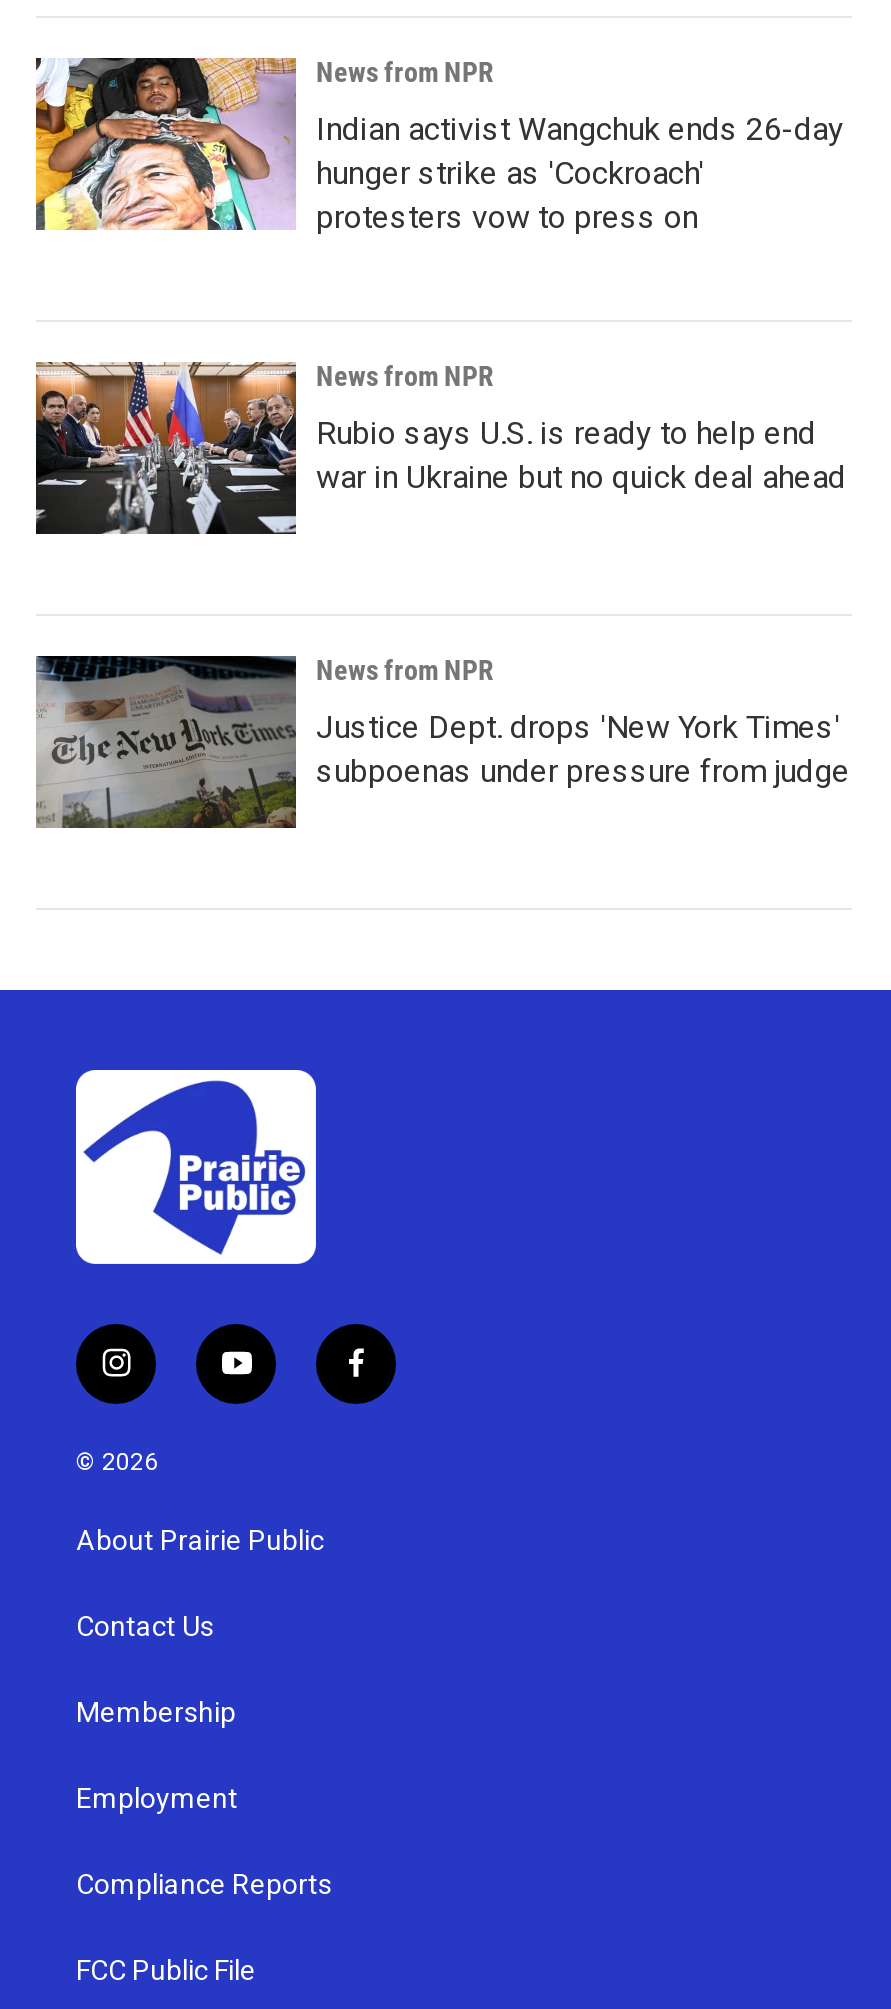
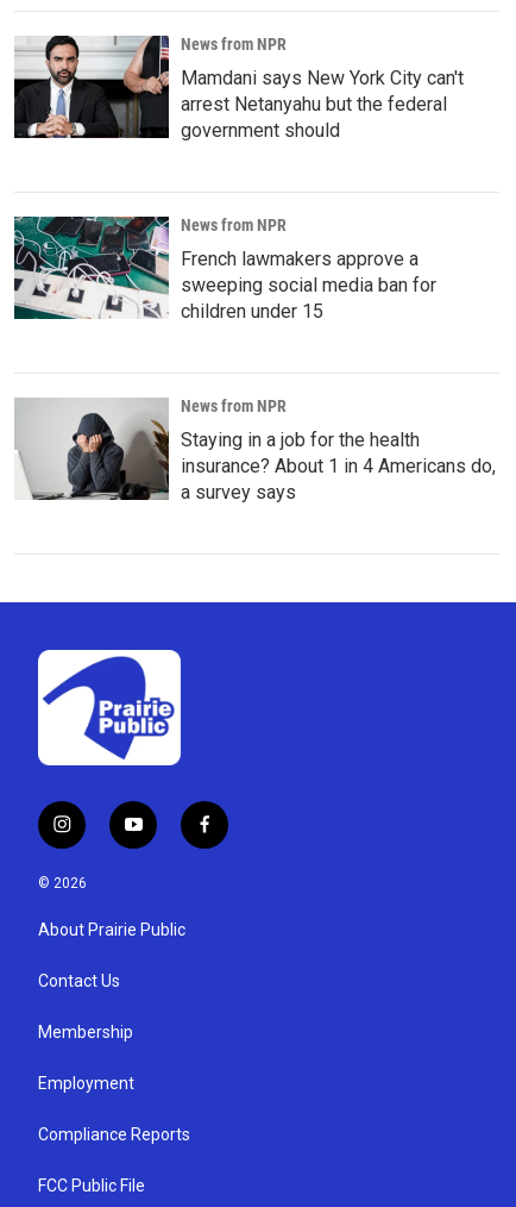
- [image]
- Indian activist Wangchuk ends 26-day
- hunger strike as 'Cockroach'
- protesters vow to press on
+ [image]
+ Mamdani says New York City can't
+ arrest Netanyahu but the federal
+ government should

- [image]
- Rubio says U.S. is ready to help end
- war in Ukraine but no quick deal ahead
+ [image]
+ French lawmakers approve a
+ sweeping social media ban for
+ children under 15

- [image]
- Justice Dept. drops 'New York Times'
- subpoenas under pressure from judge
+ [image]
+ Staying in a job for the health
+ insurance? About 1 in 4 Americans do,
+ a survey says
